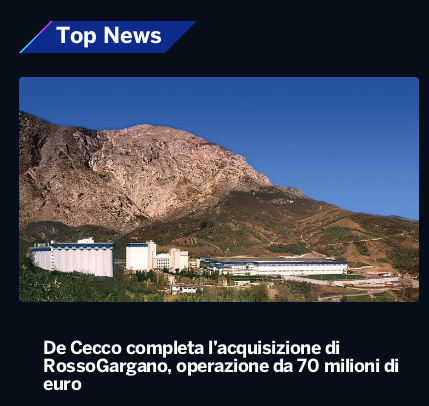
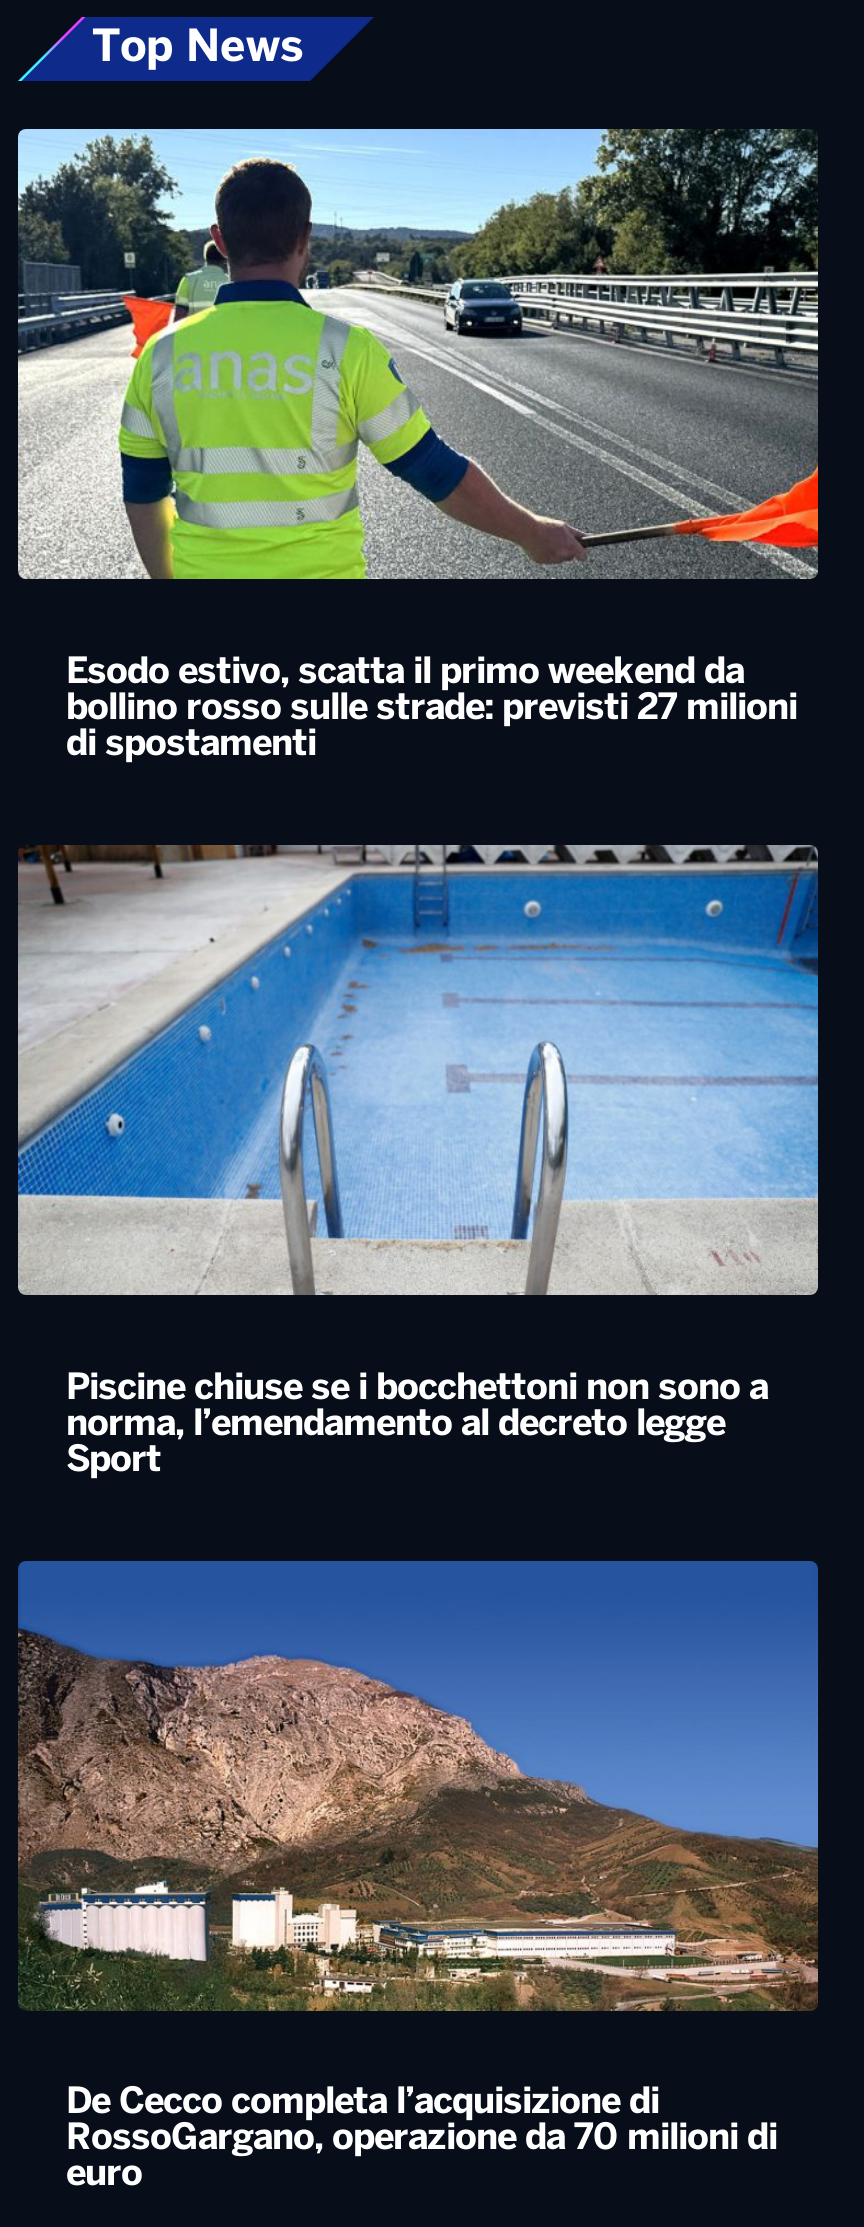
+ [image]
+ Esodo estivo, scatta il primo weekend da
+ bollino rosso sulle strade: previsti 27 milioni
+ di spostamenti

+ [image]
+ Piscine chiuse se i bocchettoni non sono a
+ norma, l’emendamento al decreto legge
+ Sport
